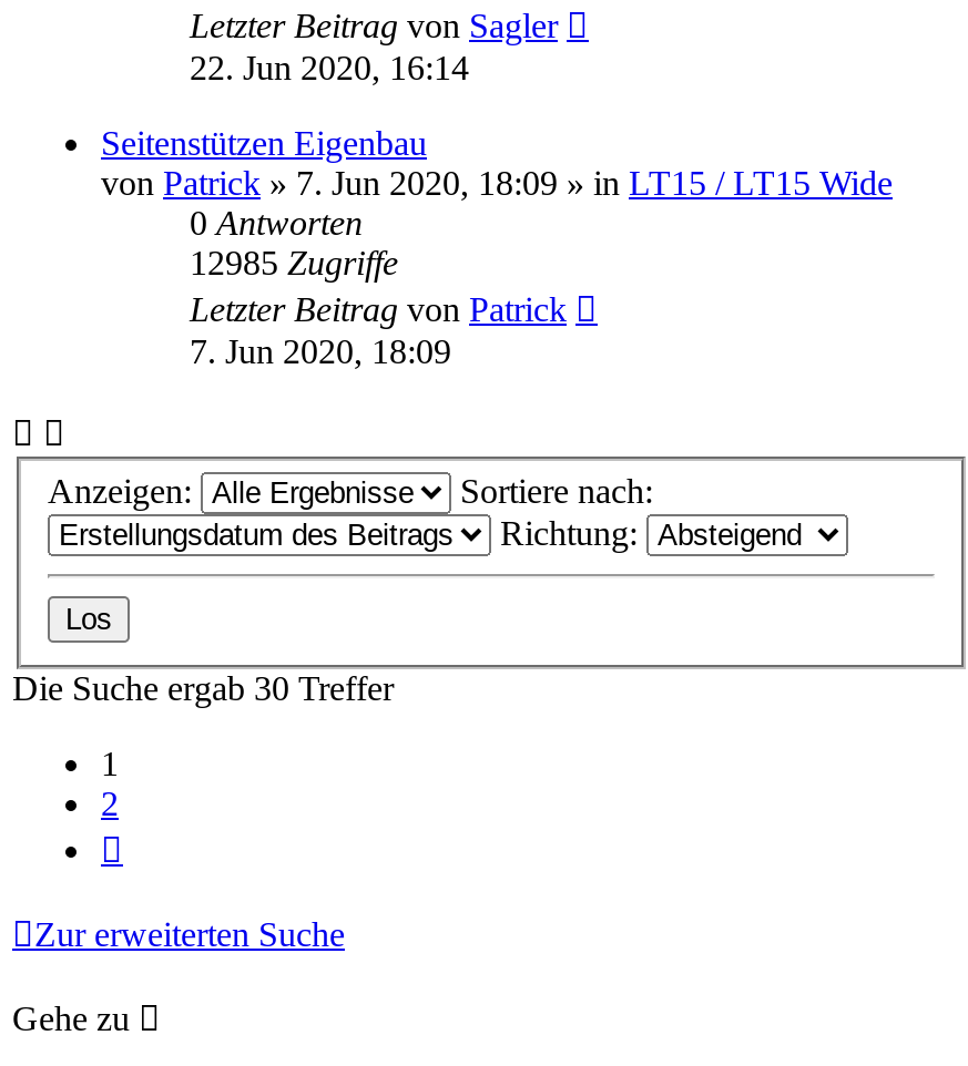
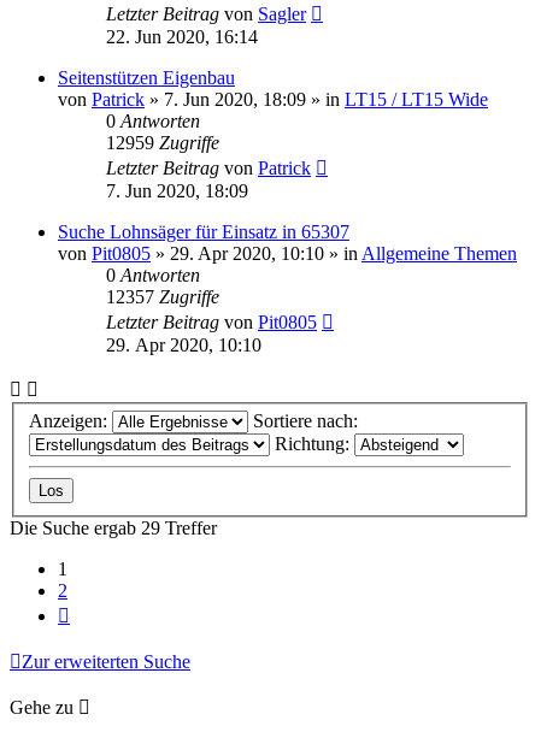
- 12985 Zugriffe
+ 12959 Zugriffe

+ Suche Lohnsäger für Einsatz in 65307
+ von Pit0805» 29. Apr 2020, 10:10» in Allgemeine Themen
+ 0 Antworten
+ 12357 Zugriffe
+ Letzter Beitrag von Pit0805
+ 29. Apr 2020, 10:10

- Die Suche ergab 30 Treffer
+ Die Suche ergab 29 Treffer
